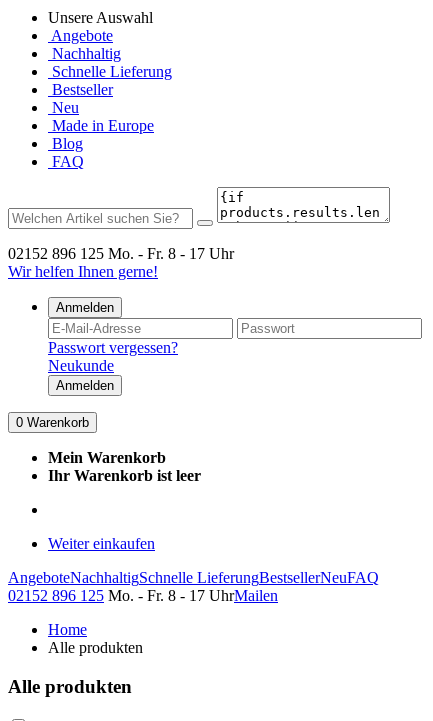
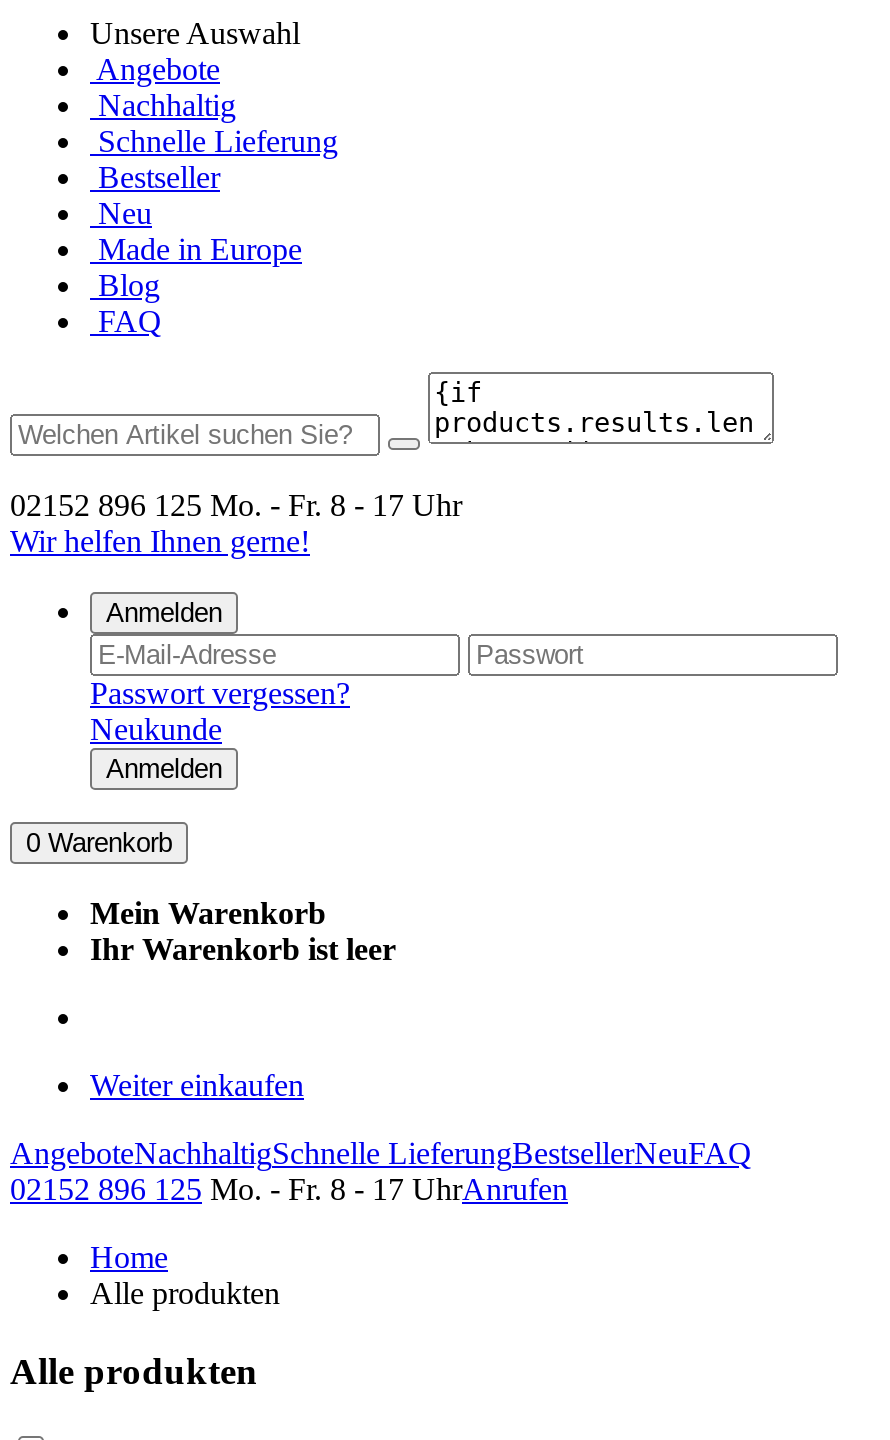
- 02152 896 125 Mo. - Fr. 8 - 17 UhrMailen
+ 02152 896 125 Mo. - Fr. 8 - 17 UhrAnrufen
